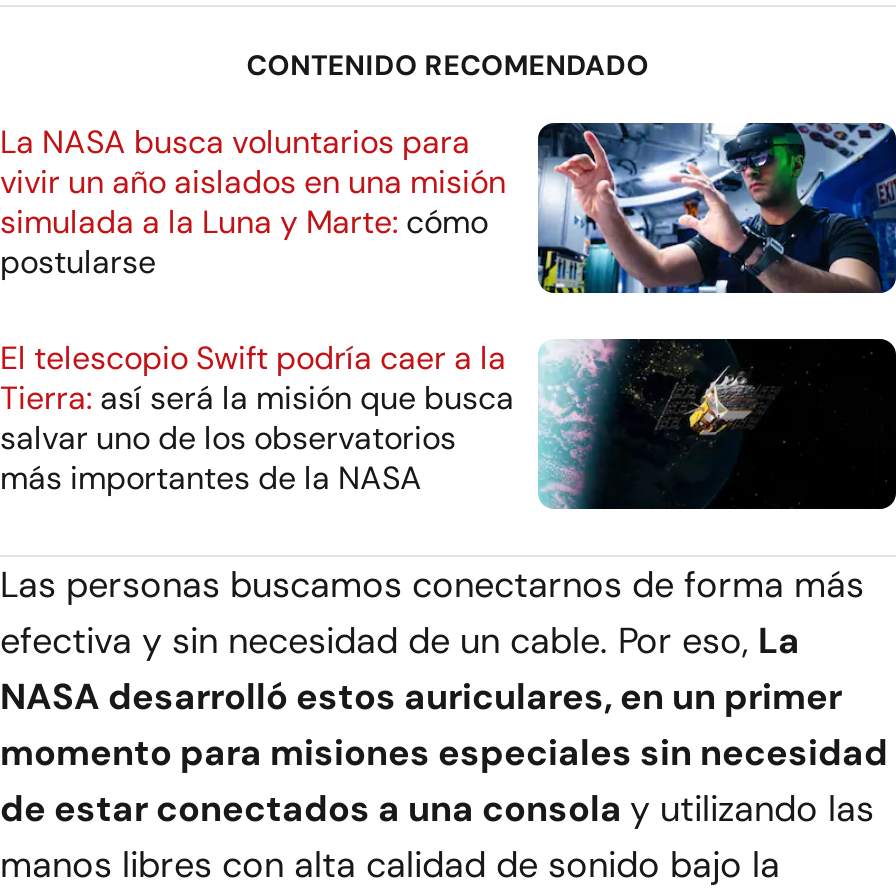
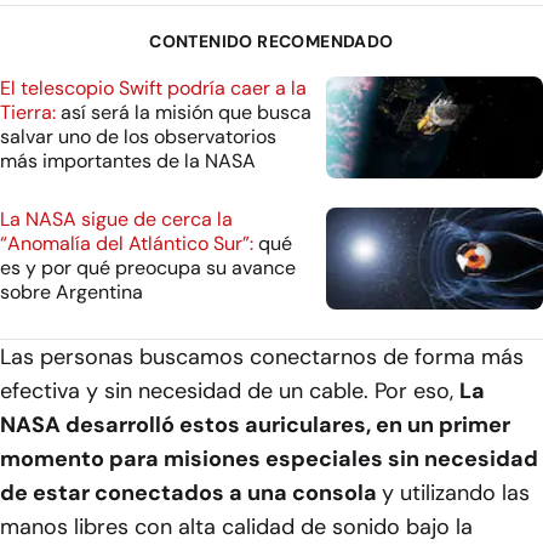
- [image]
- La NASA busca voluntarios para
- vivir un año aislados en una misión
- simulada a la Luna y Marte: cómo
- postularse

moved up: [image] | El telescopio Swift podría caer a la | Tierra: así será la misión que busca | salvar uno de los observatorios | más importantes de la NASA

+ [image]
+ La NASA sigue de cerca la
+ “Anomalía del Atlántico Sur”: qué
+ es y por qué preocupa su avance
+ sobre Argentina
